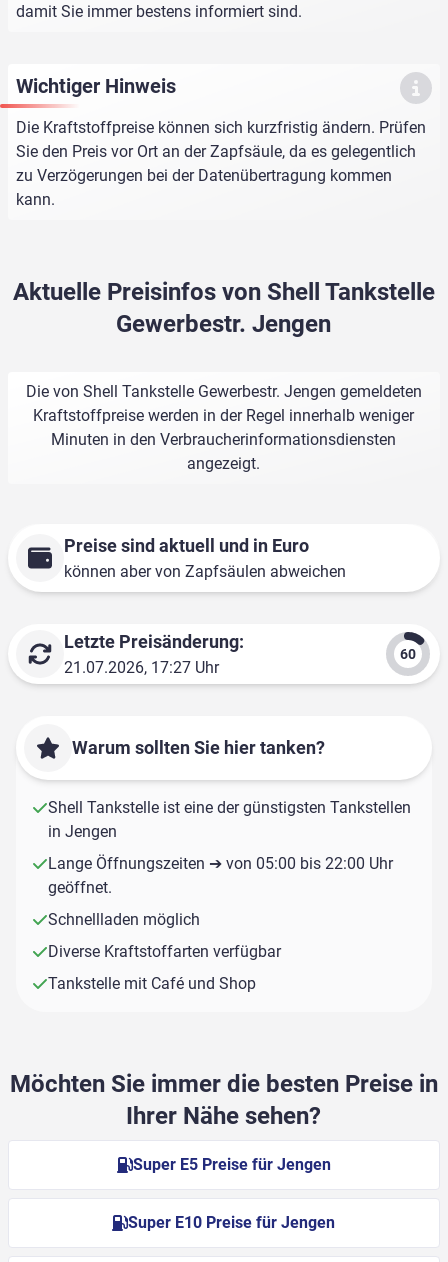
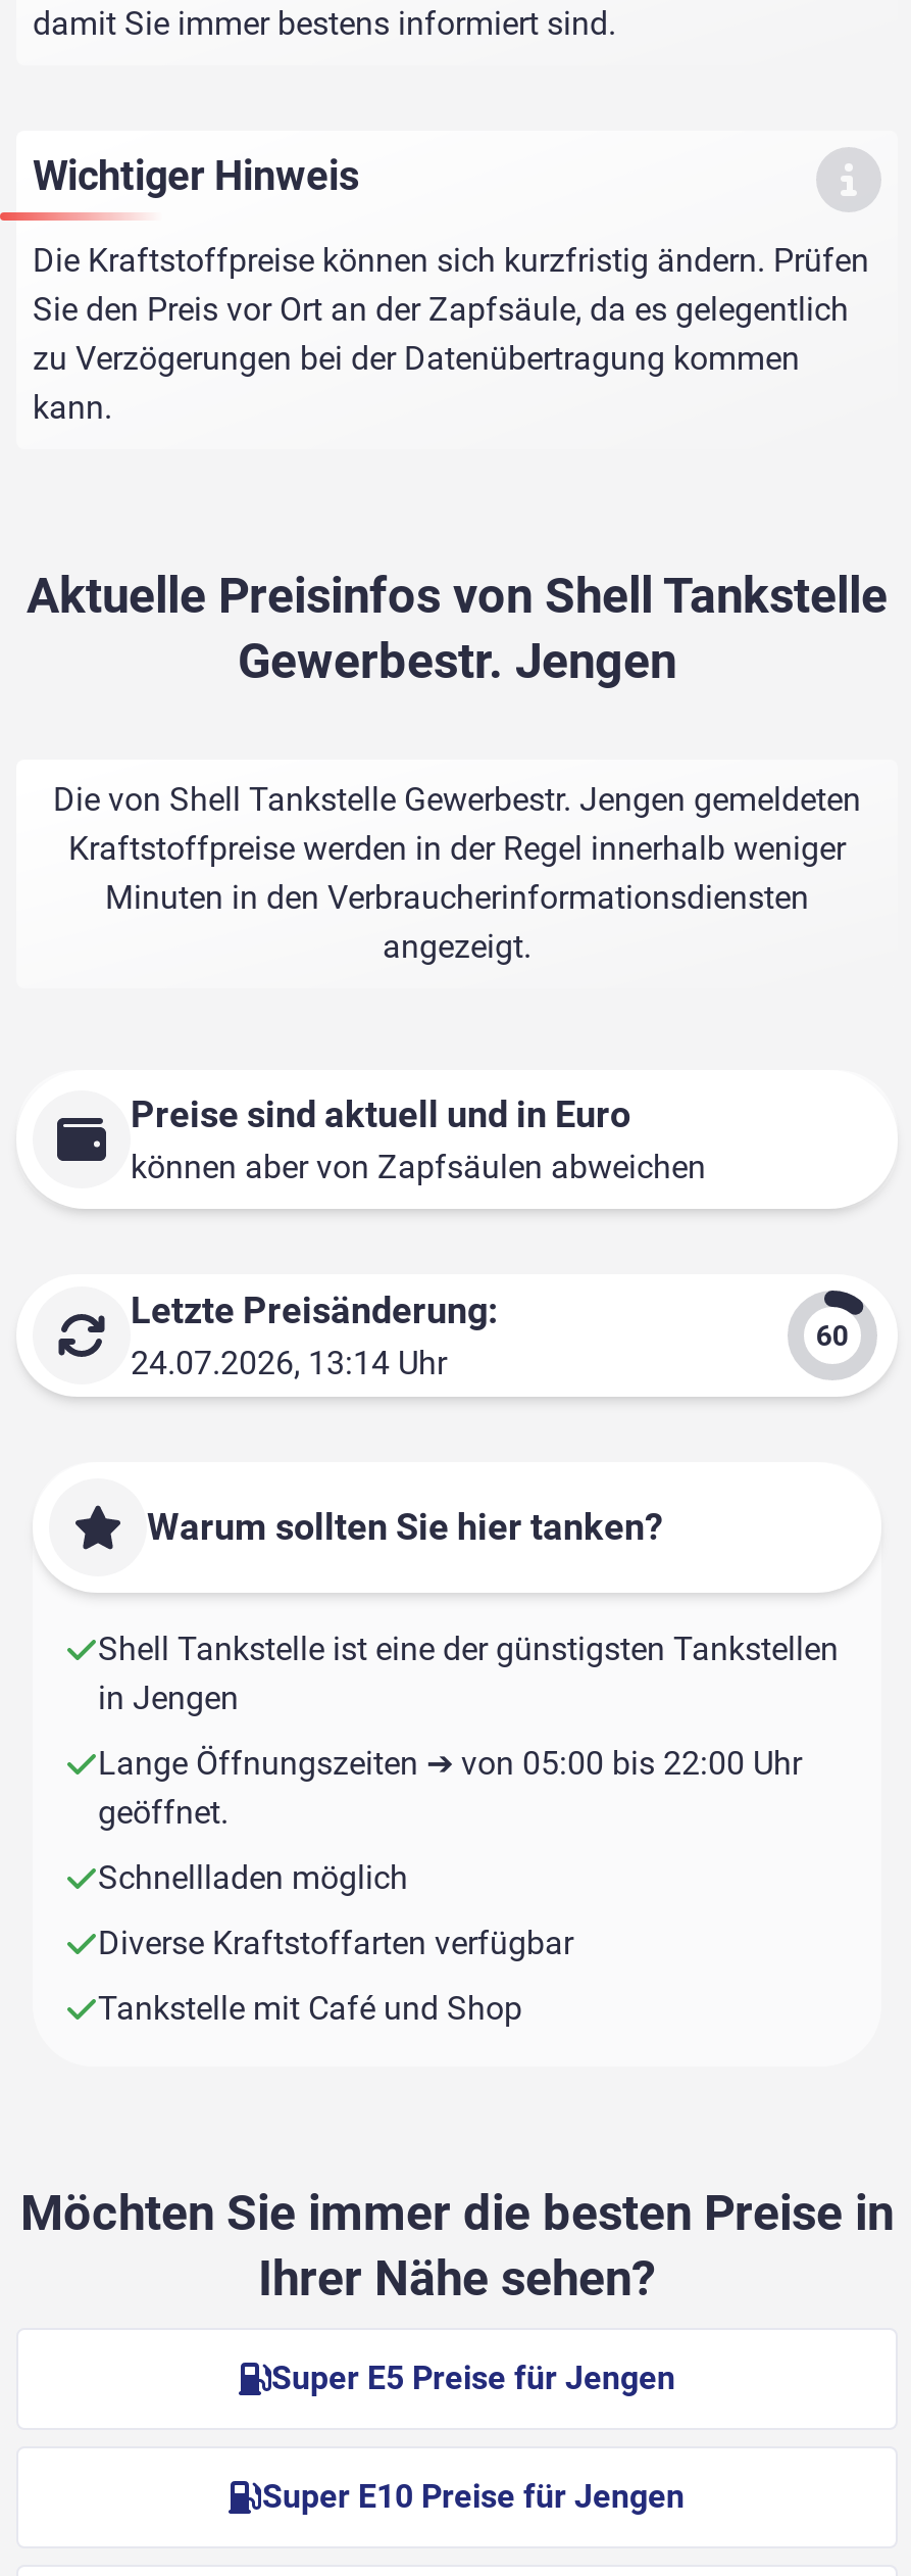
- 21.07.2026, 17:27 Uhr
+ 24.07.2026, 13:14 Uhr
